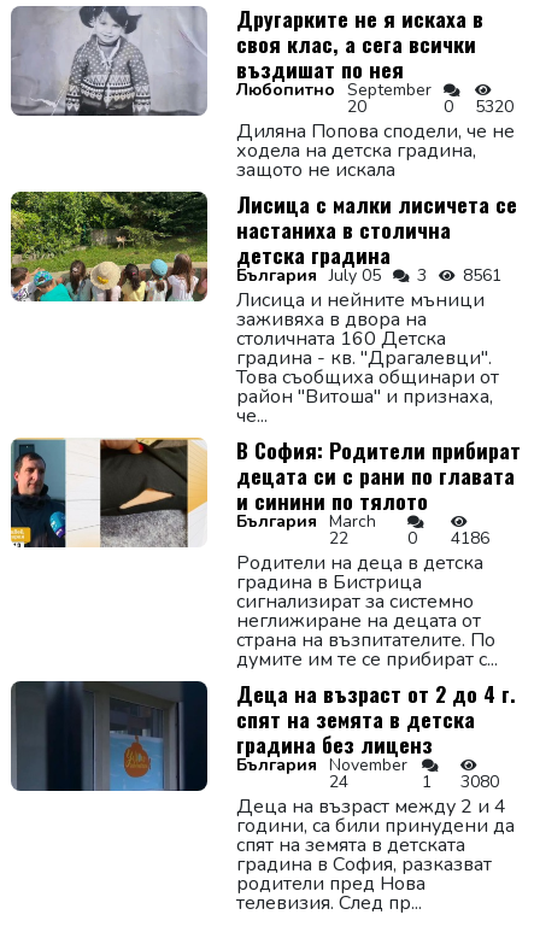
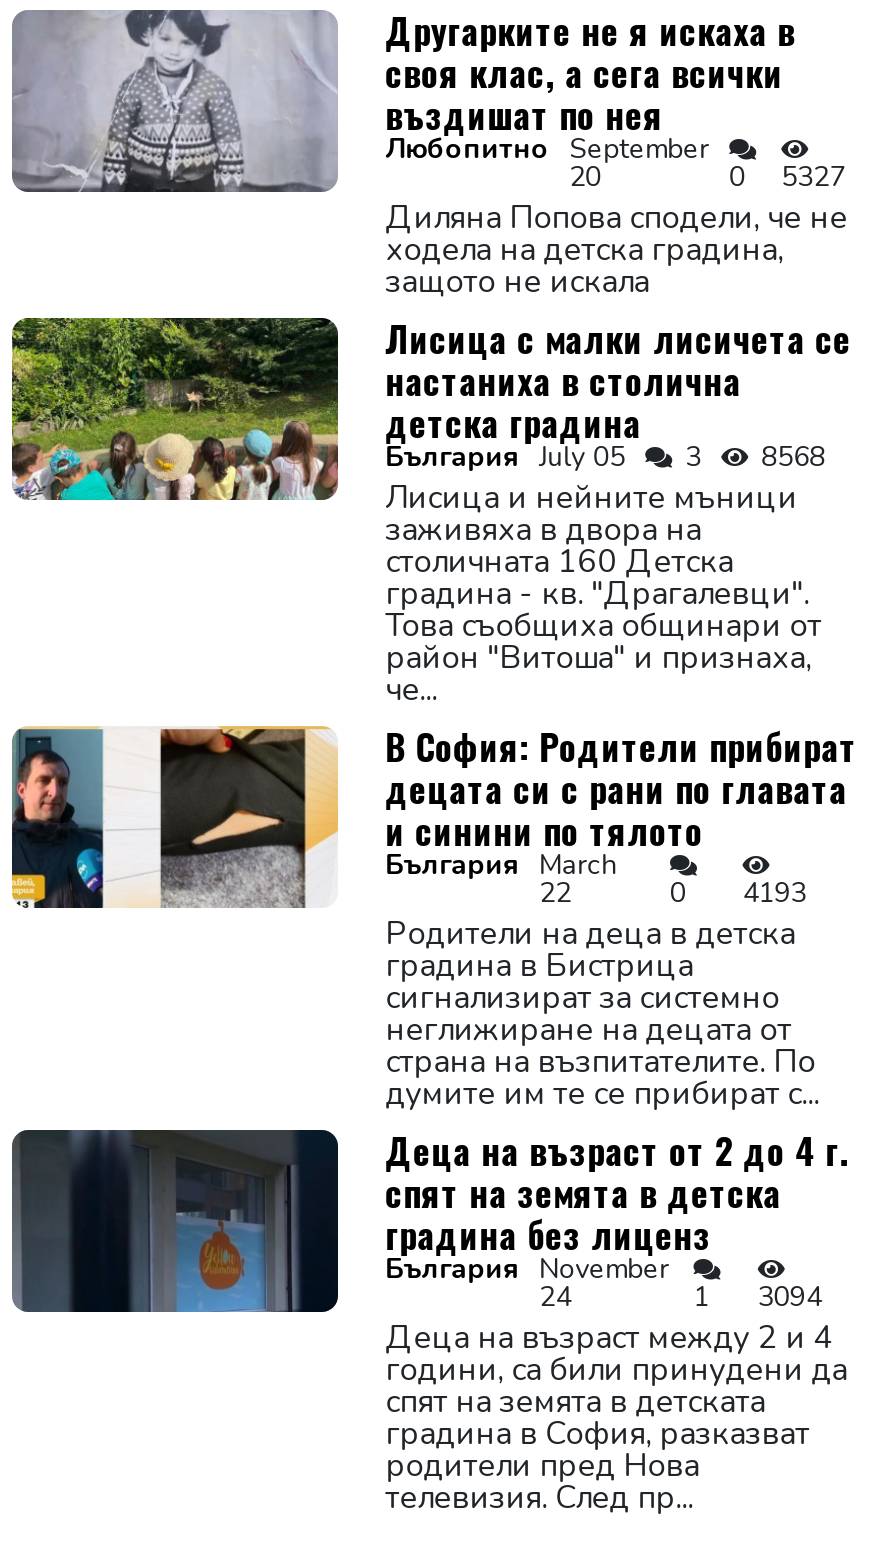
- 5320
+ 5327

- България July 05 3 8561
+ България July 05 3 8568

- 4186
+ 4193

- 3080
+ 3094
